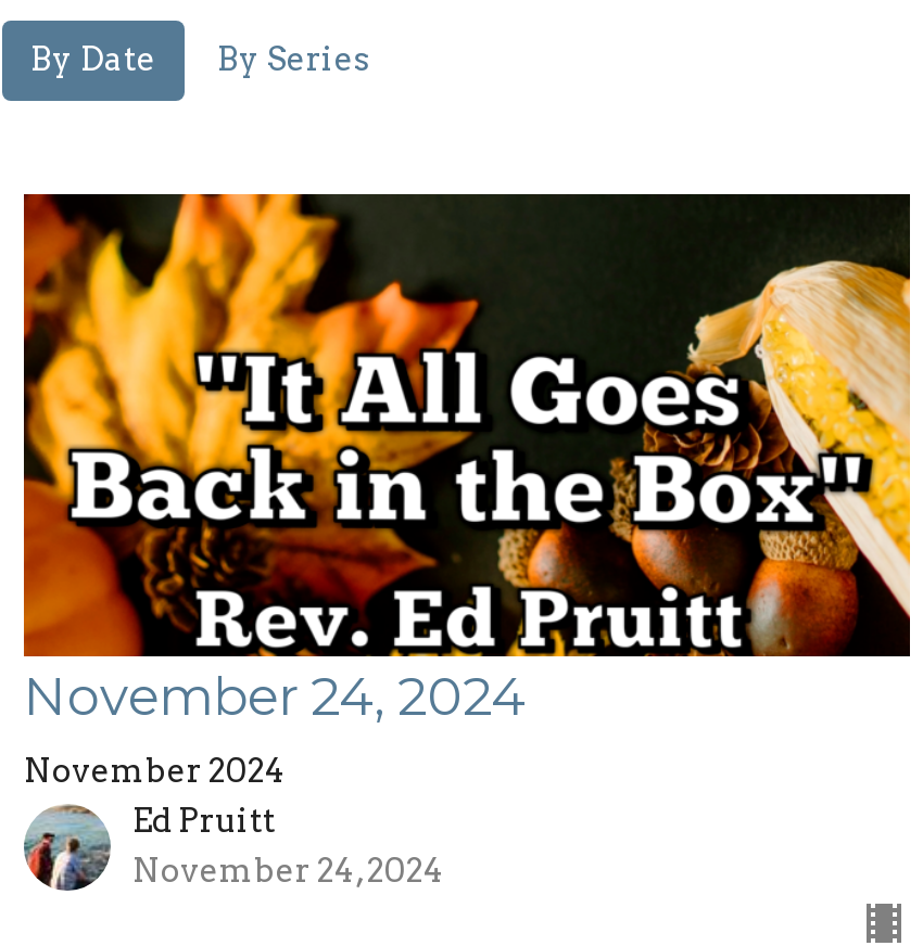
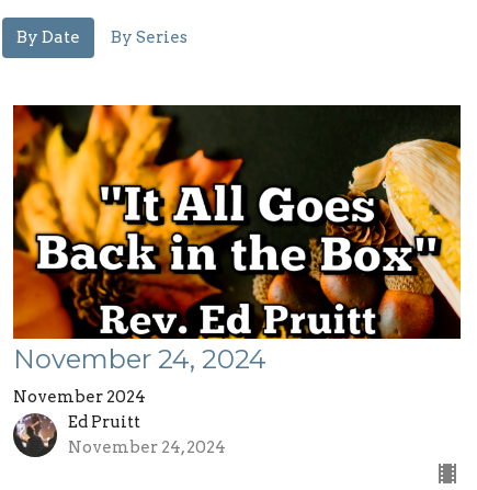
- [image]
+ [image]
